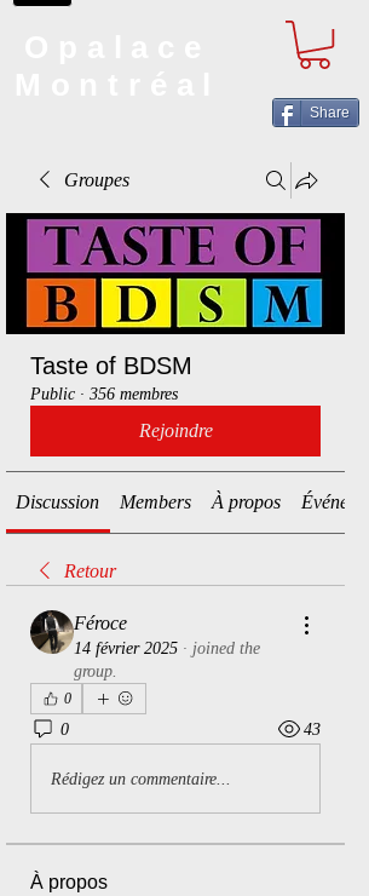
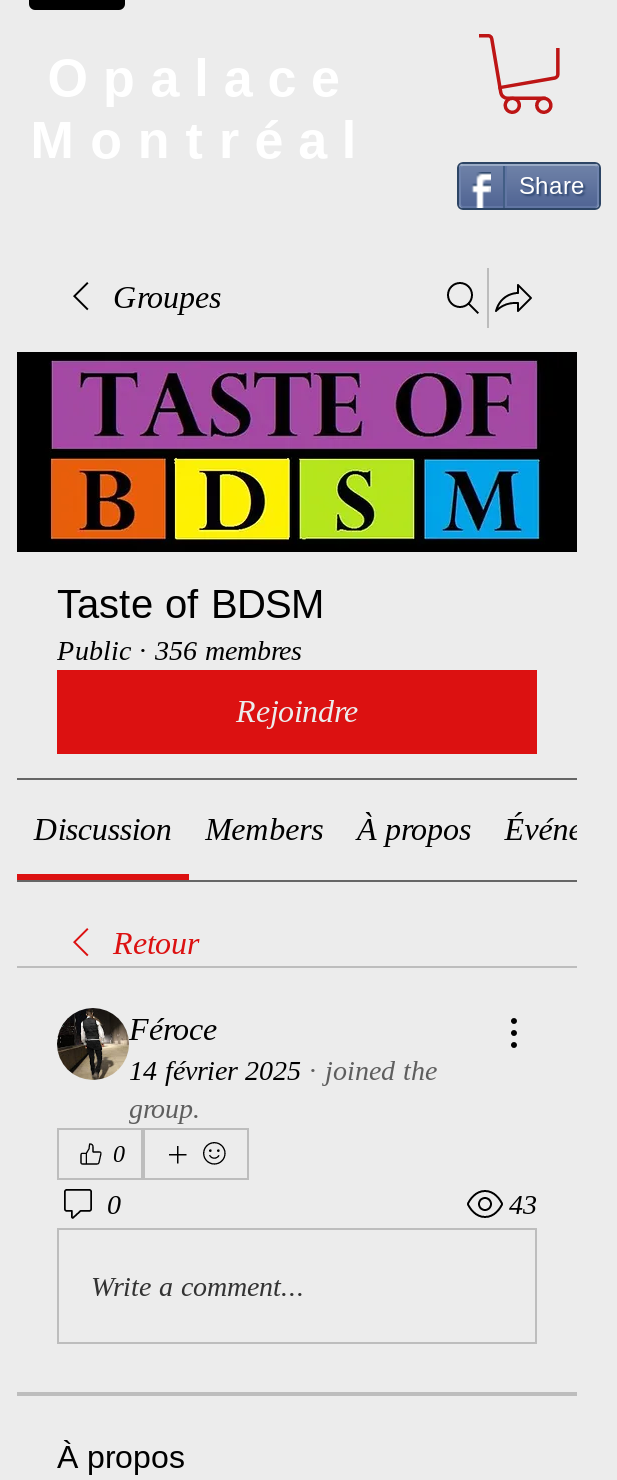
- Rédigez un commentaire...
+ Write a comment...
